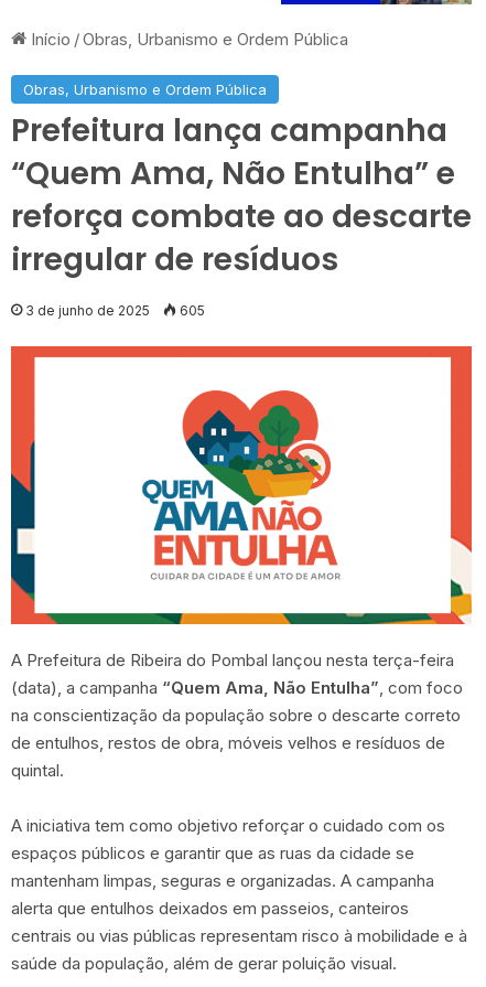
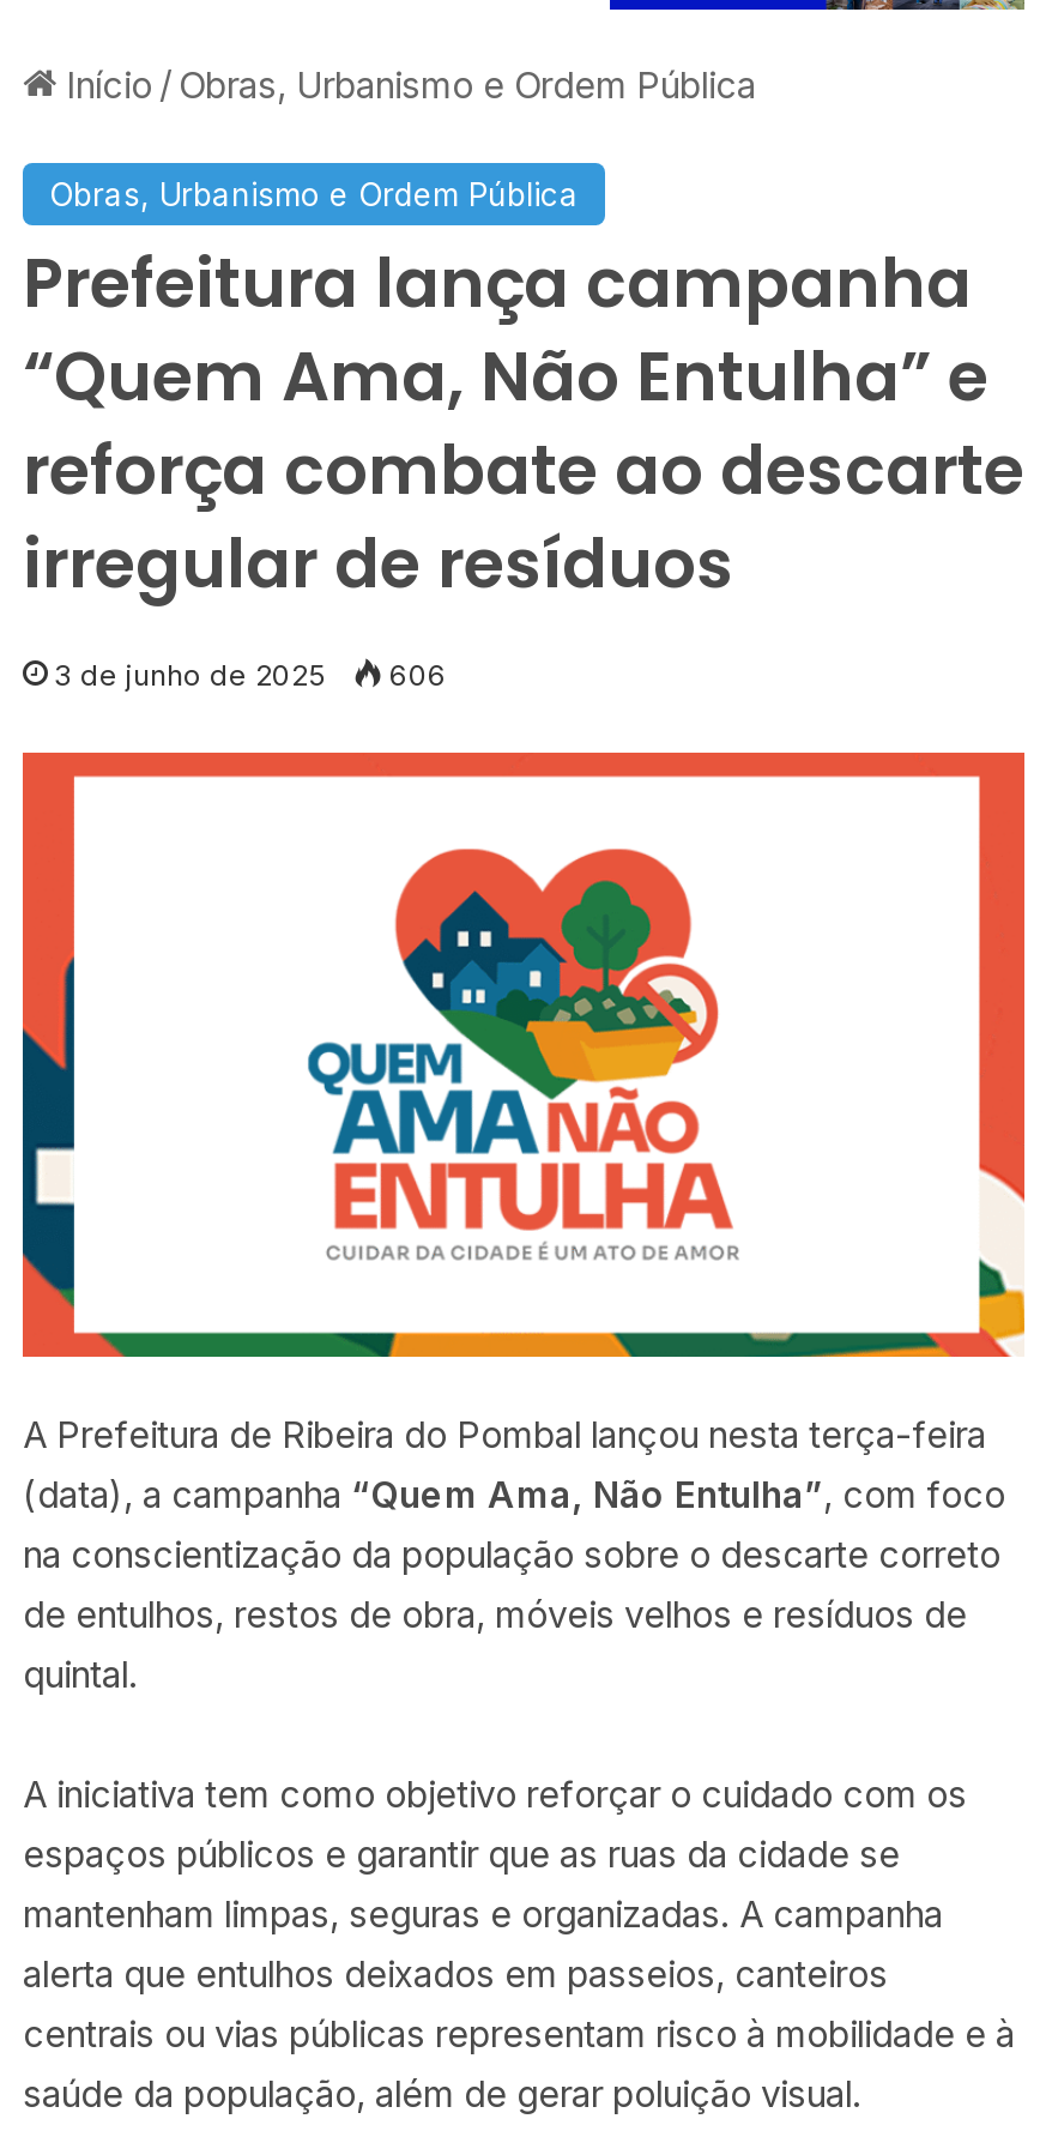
- 3 de junho de 2025 605
+ 3 de junho de 2025 606
